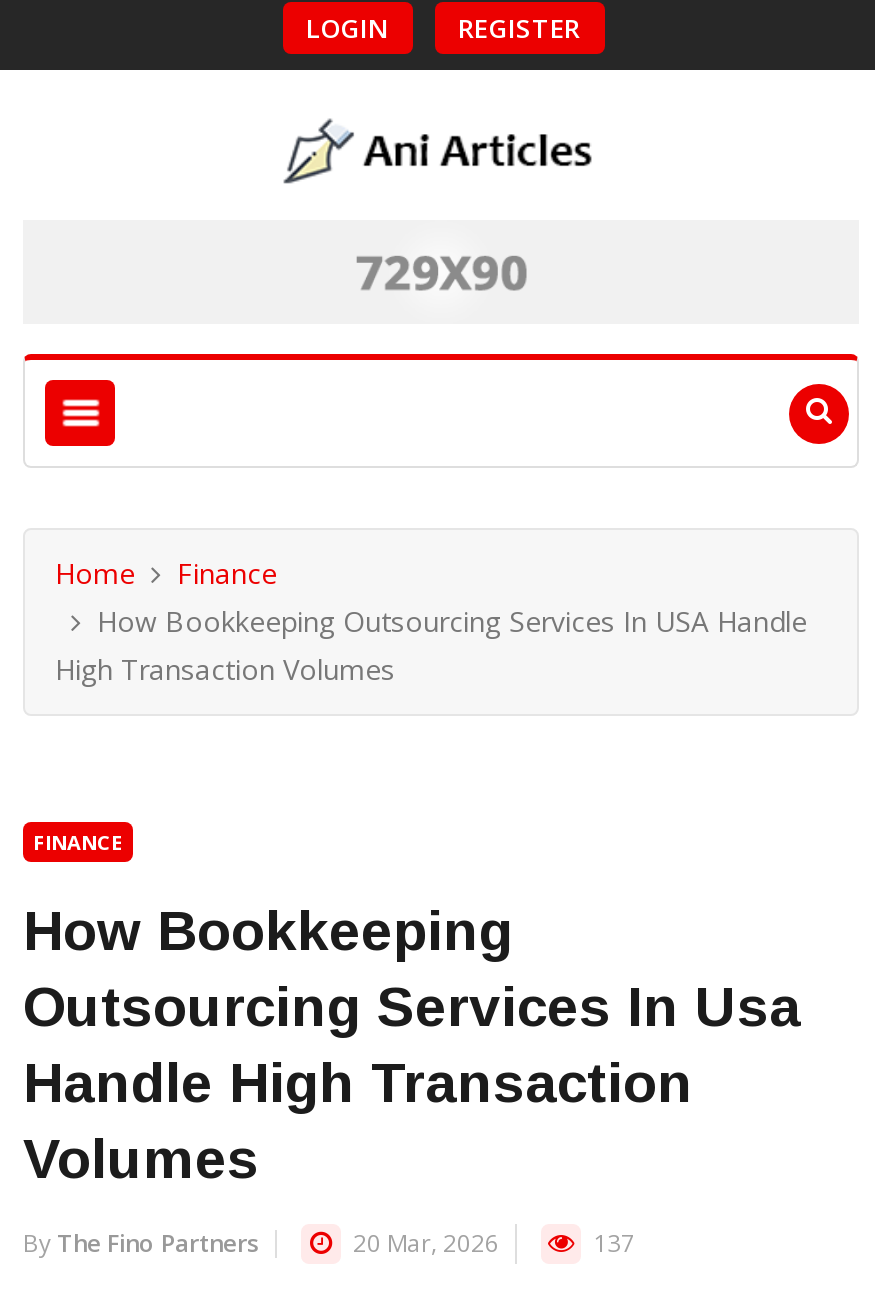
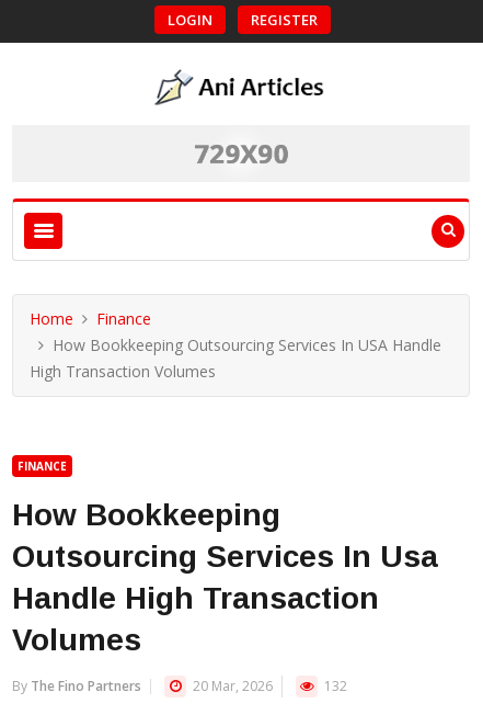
- 137
+ 132
